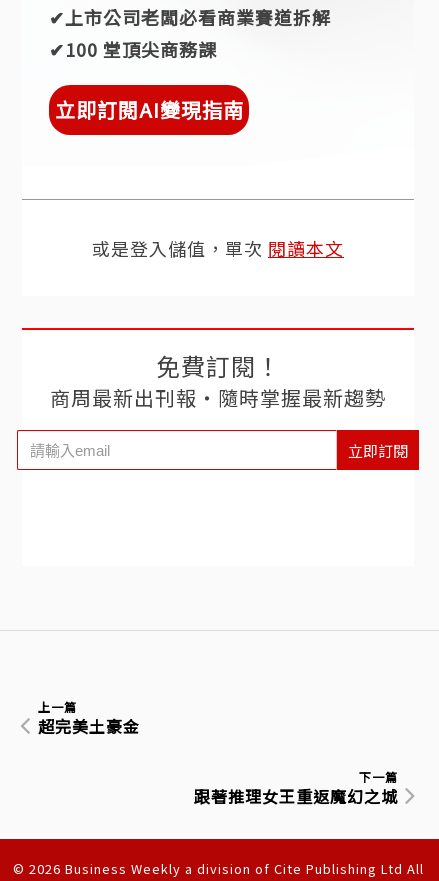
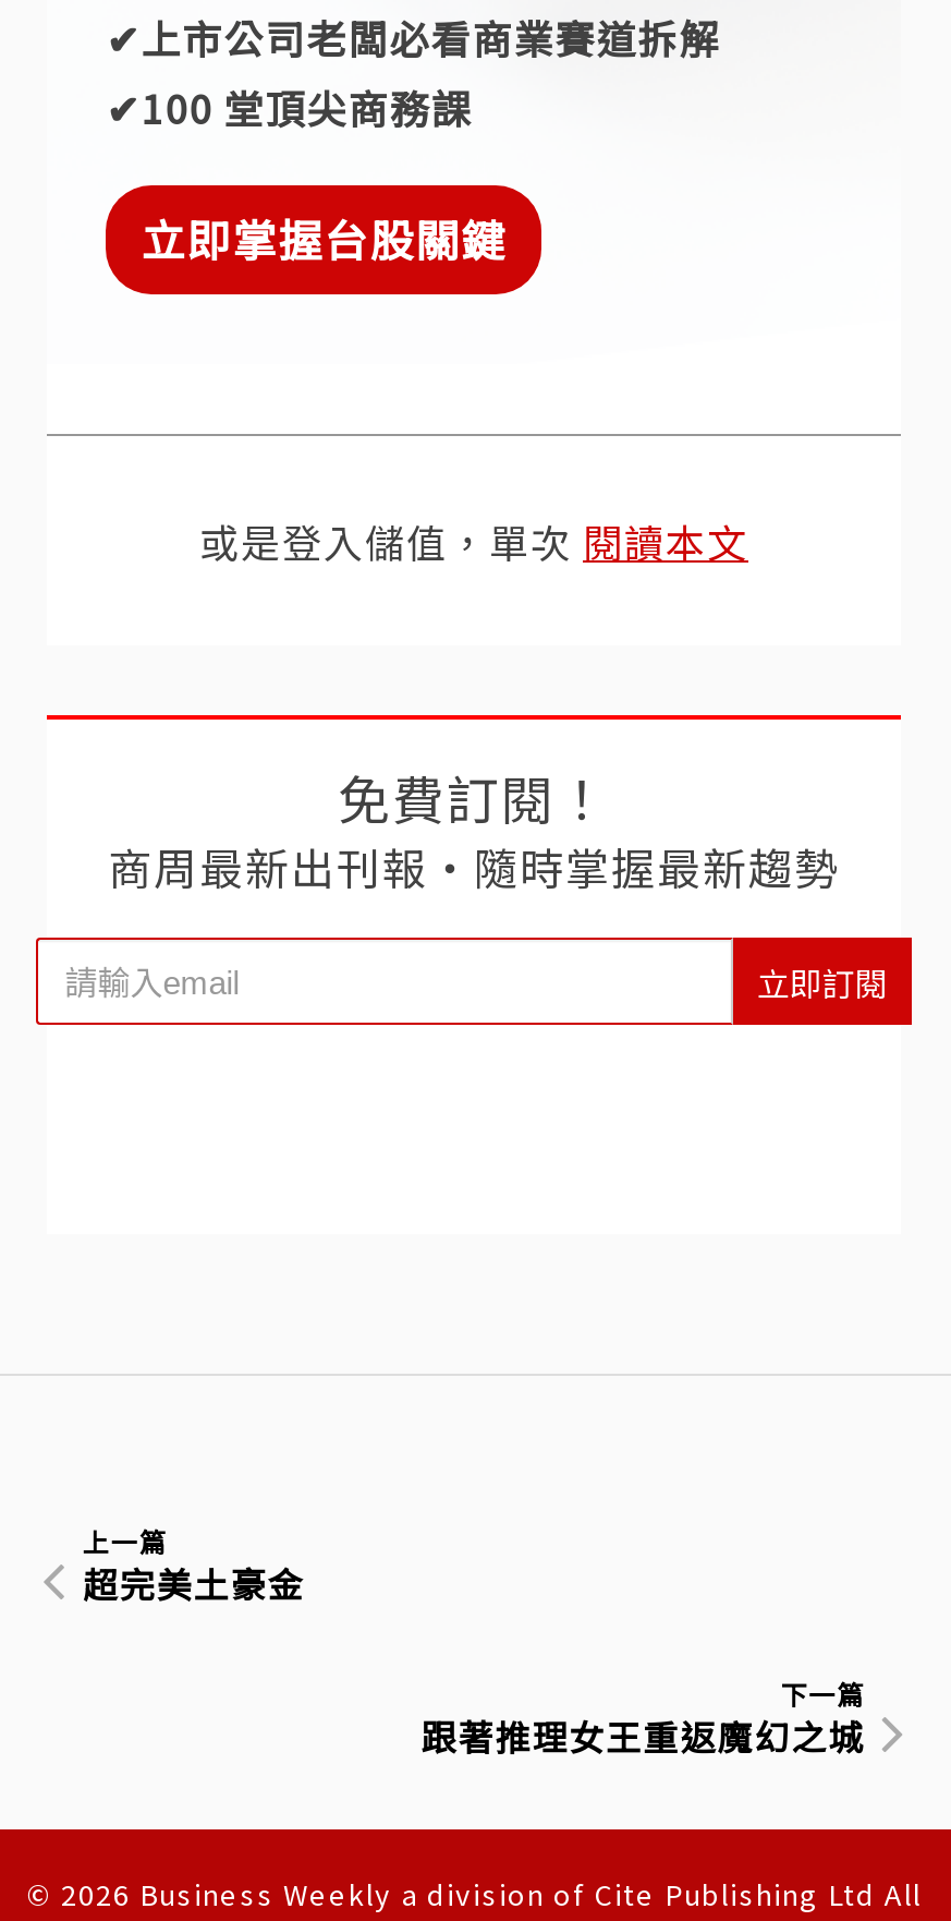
- 立即訂閱AI變現指南
+ 立即掌握台股關鍵
